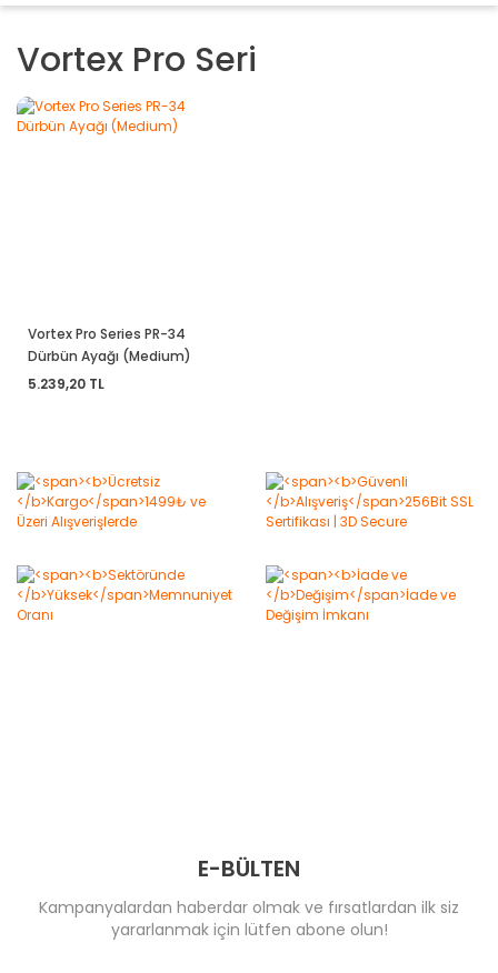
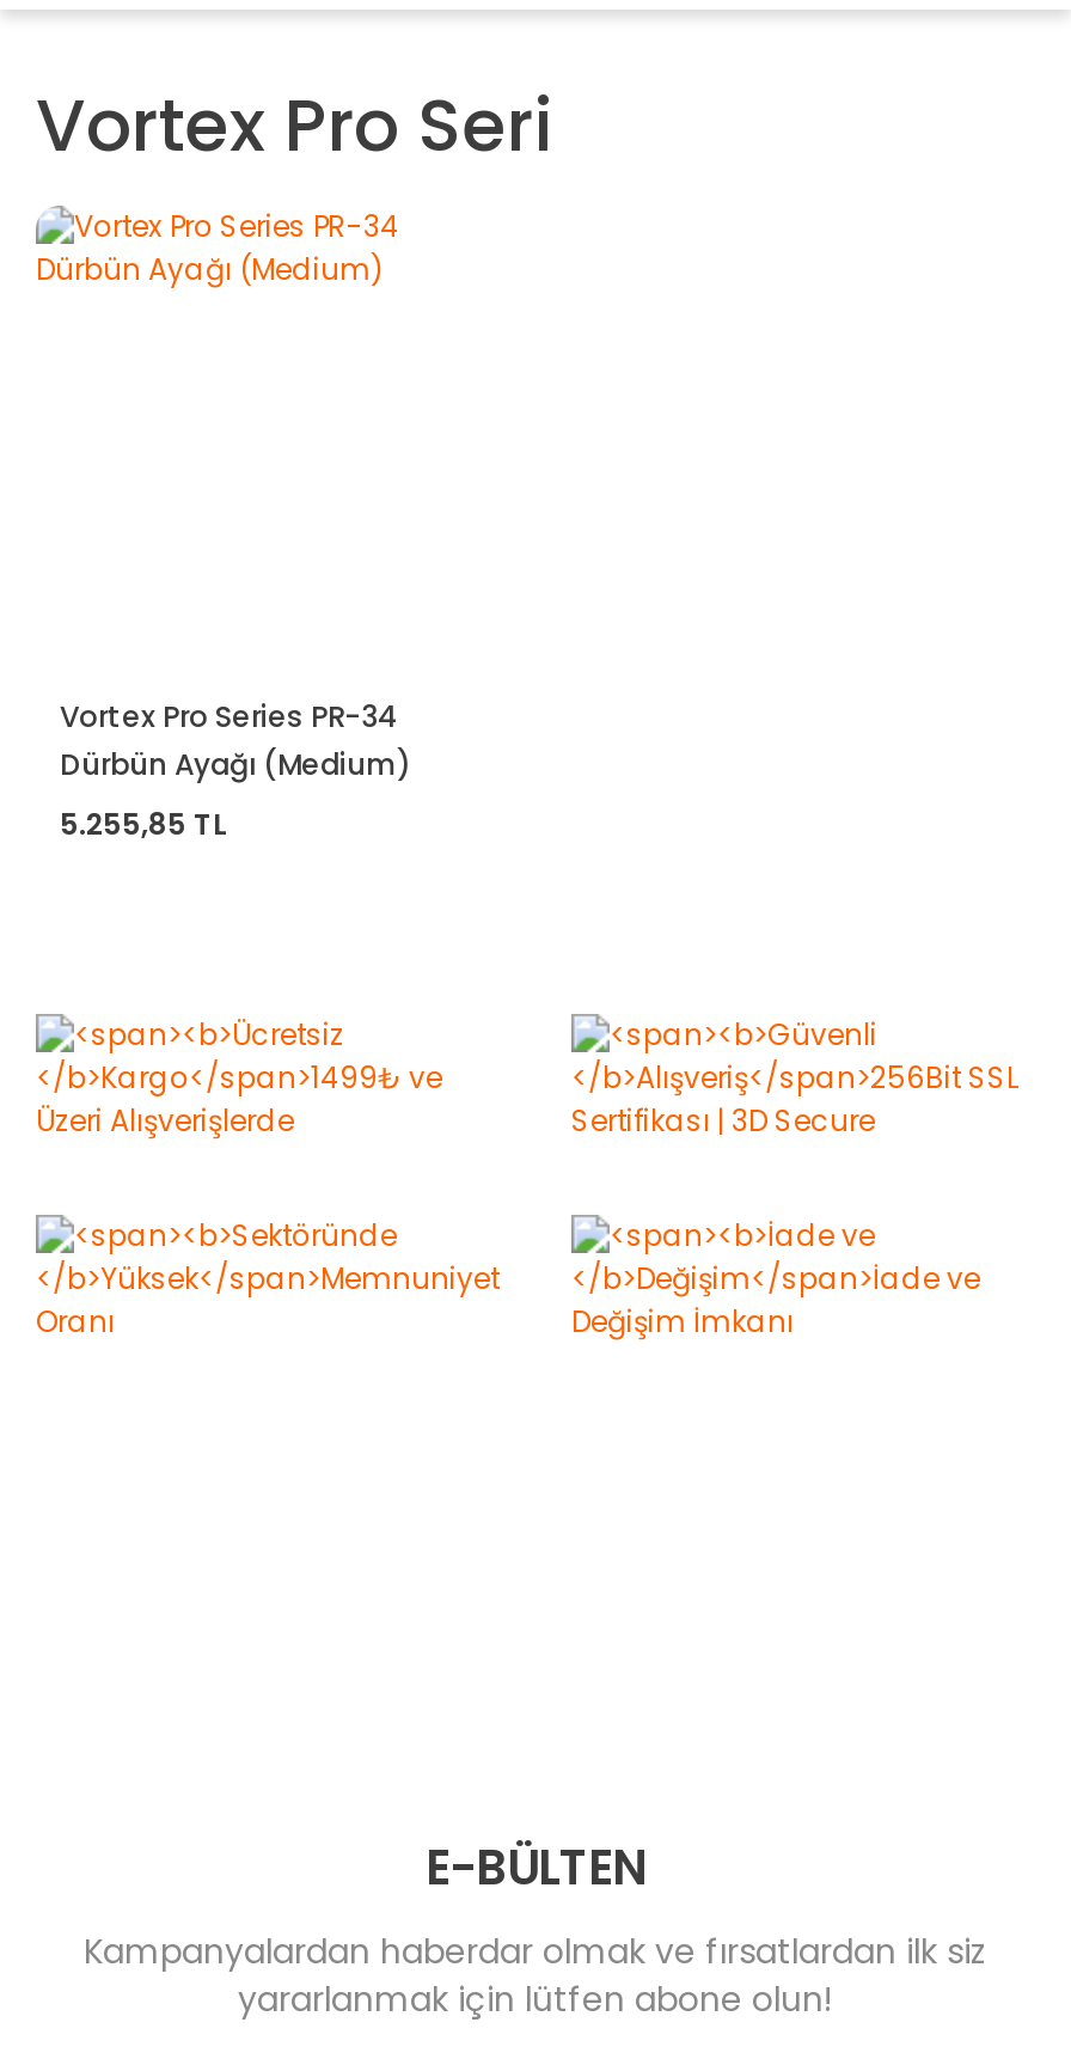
- 5.239,20 TL
+ 5.255,85 TL
